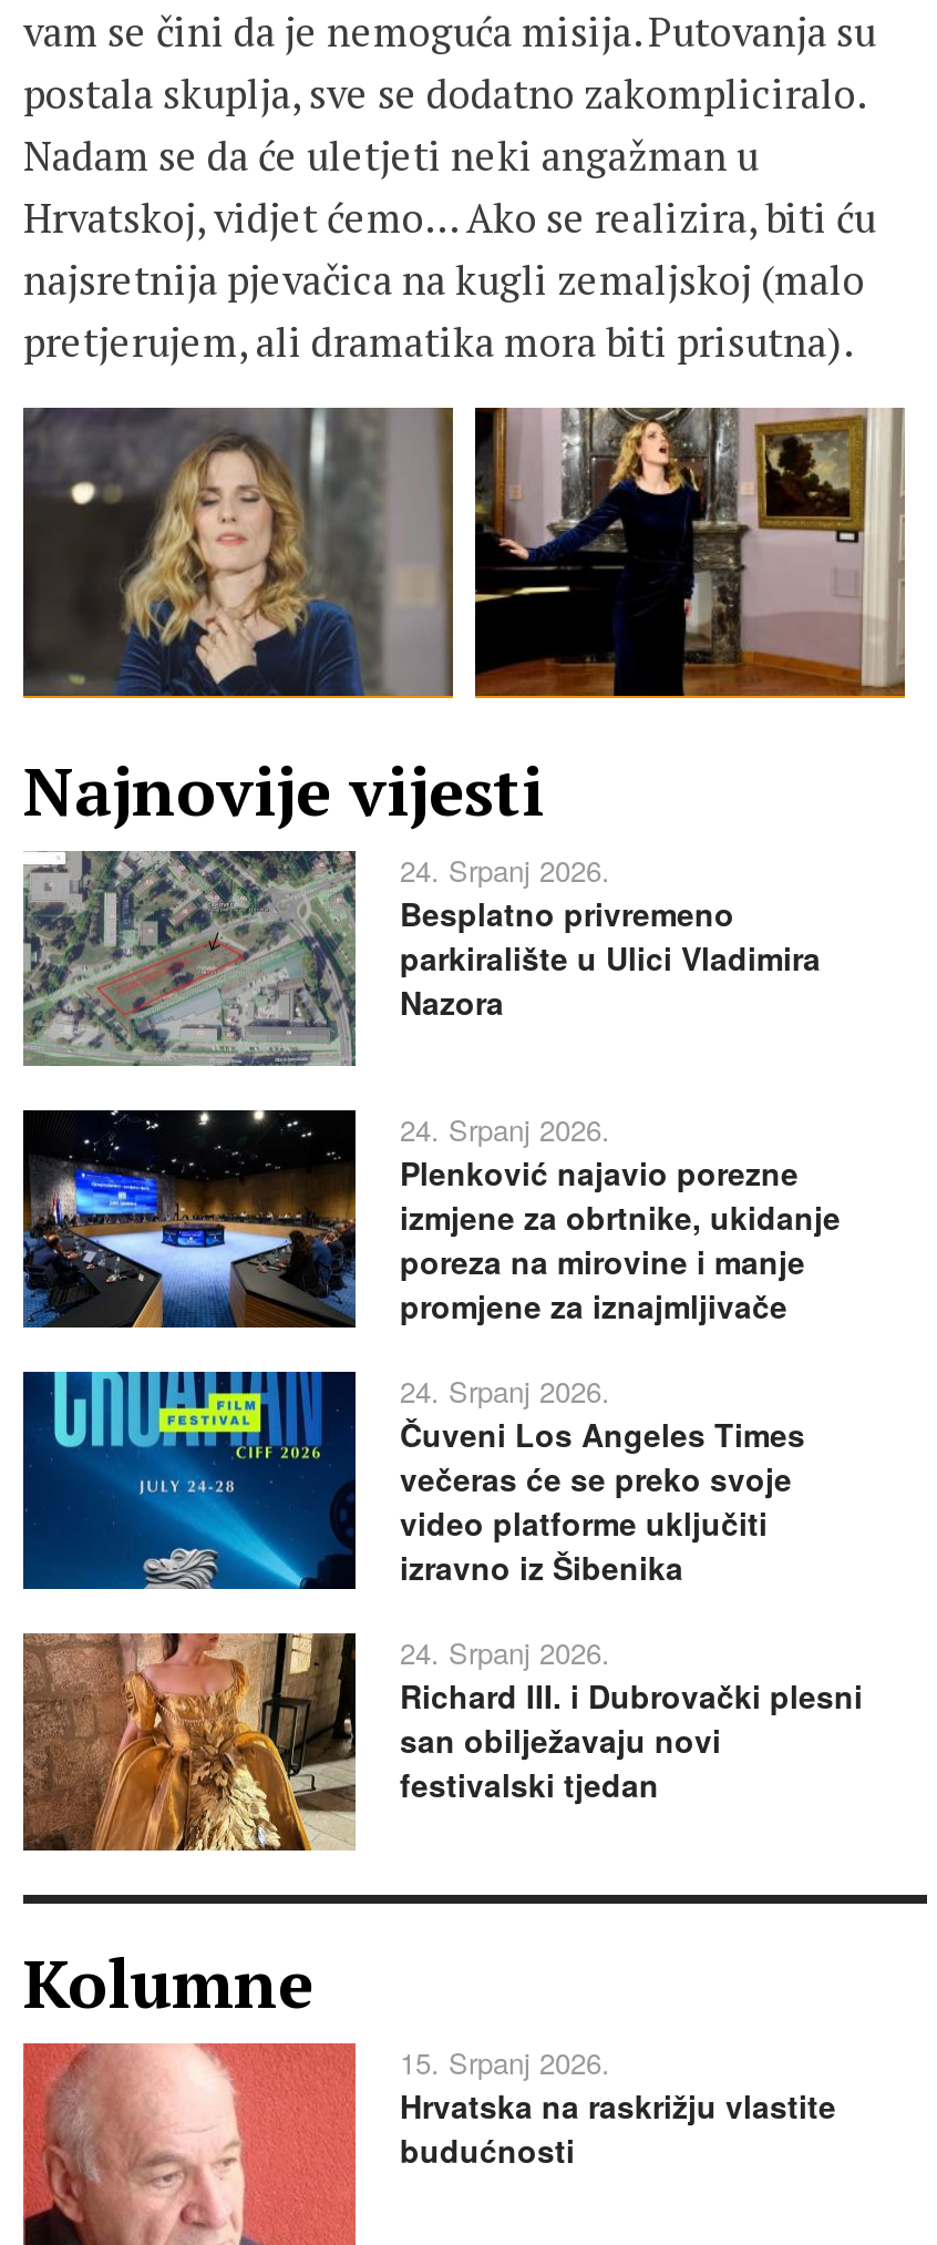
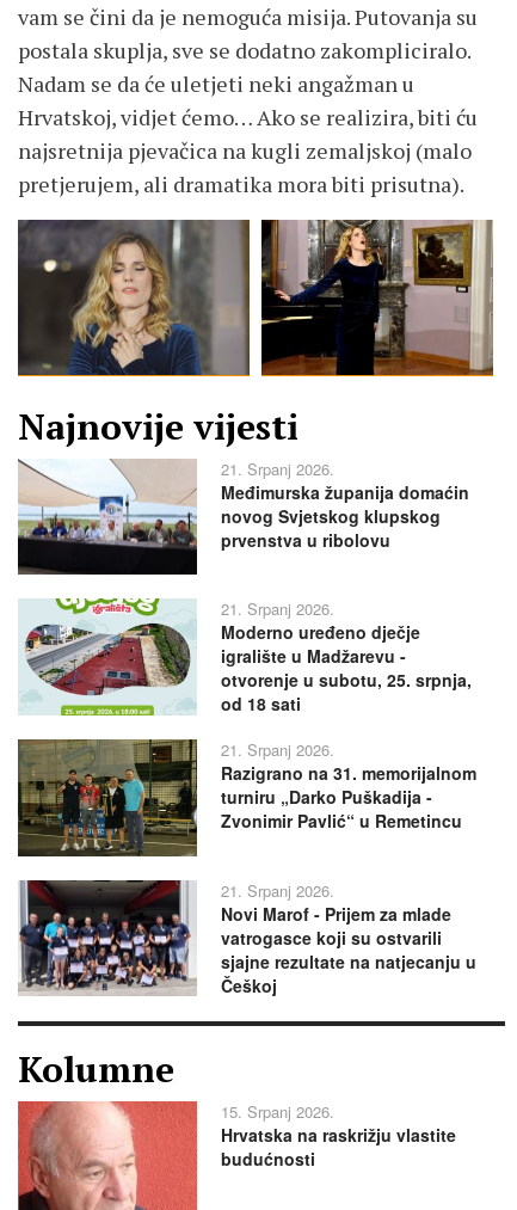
- [image]
- 24. Srpanj 2026.
- Besplatno privremeno
- parkiralište u Ulici Vladimira
- Nazora
+ [image]
+ 21. Srpanj 2026.
+ Međimurska županija domaćin
+ novog Svjetskog klupskog
+ prvenstva u ribolovu

- [image]
- 24. Srpanj 2026.
- Plenković najavio porezne
- izmjene za obrtnike, ukidanje
- poreza na mirovine i manje
- promjene za iznajmljivače
+ [image]
+ 21. Srpanj 2026.
+ Moderno uređeno dječje
+ igralište u Madžarevu -
+ otvorenje u subotu, 25. srpnja,
+ od 18 sati

- [image]
- 24. Srpanj 2026.
- Čuveni Los Angeles Times
- večeras će se preko svoje
- video platforme uključiti
- izravno iz Šibenika
+ [image]
+ 21. Srpanj 2026.
+ Razigrano na 31. memorijalnom
+ turniru „Darko Puškadija -
+ Zvonimir Pavlić“ u Remetincu

- [image]
- 24. Srpanj 2026.
- Richard III. i Dubrovački plesni
- san obilježavaju novi
- festivalski tjedan
+ [image]
+ 21. Srpanj 2026.
+ Novi Marof - Prijem za mlade
+ vatrogasce koji su ostvarili
+ sjajne rezultate na natjecanju u
+ Češkoj
